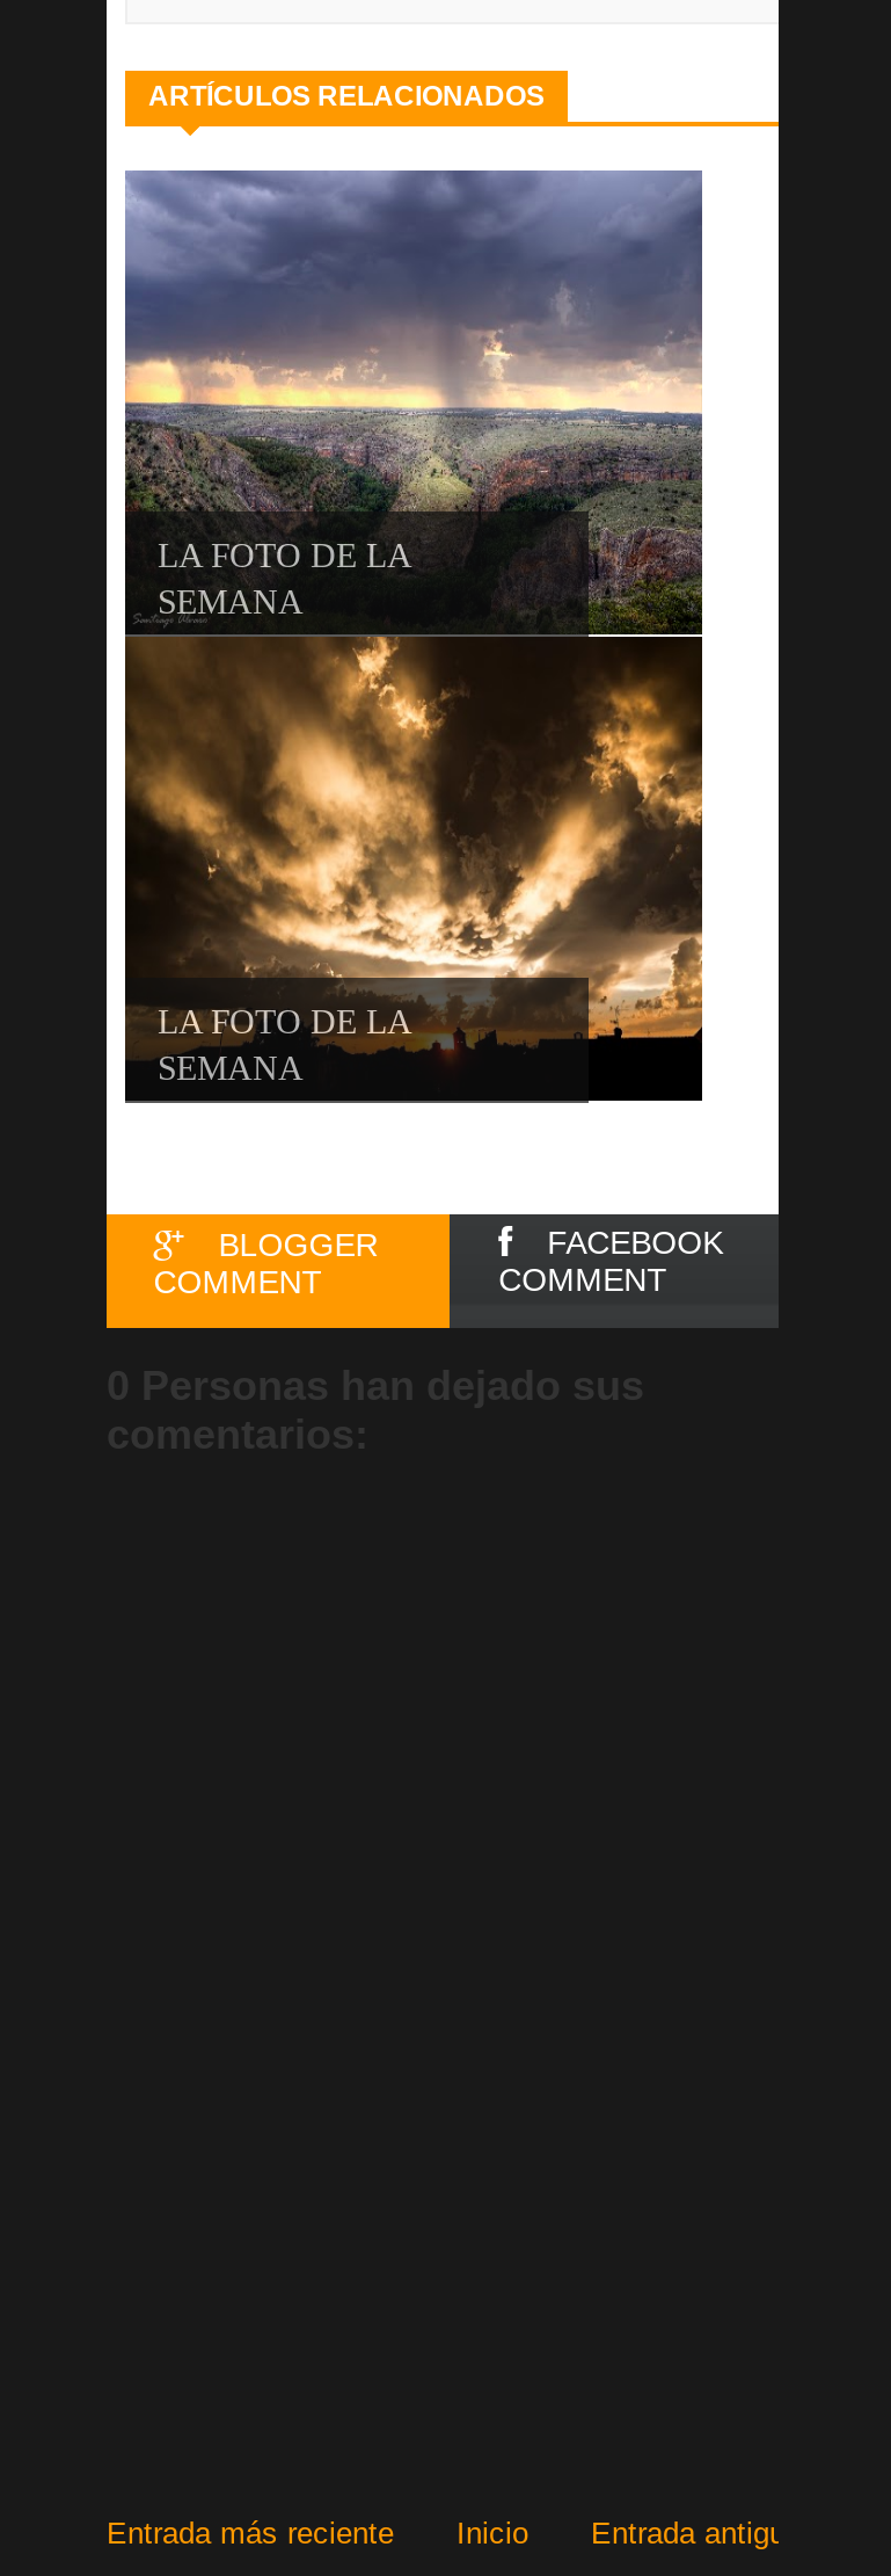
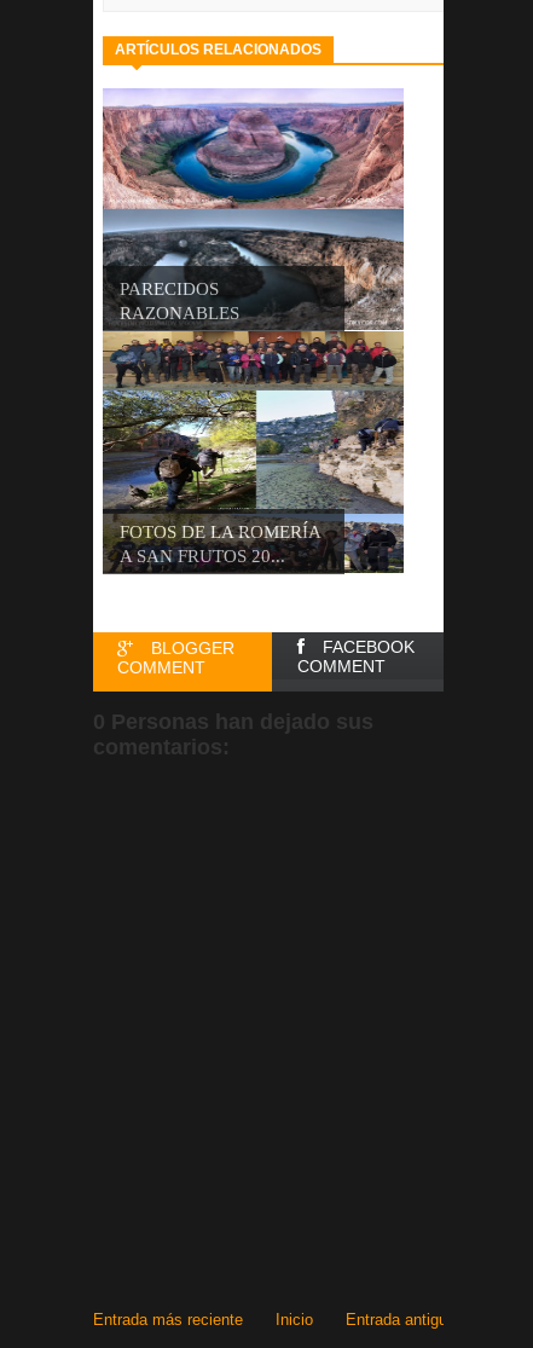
- [image]
- LA FOTO DE LA
- SEMANA
+ [image]
+ PARECIDOS
+ RAZONABLES

- LA FOTO DE LA
- SEMANA
+ FOTOS DE LA ROMERÍA
+ A SAN FRUTOS 20...
